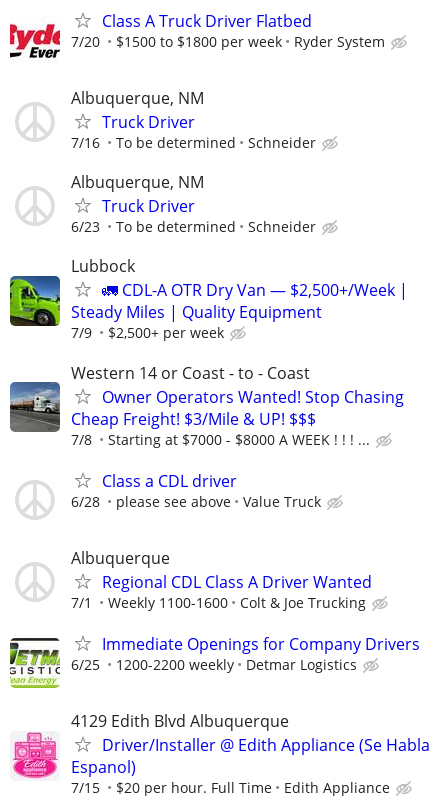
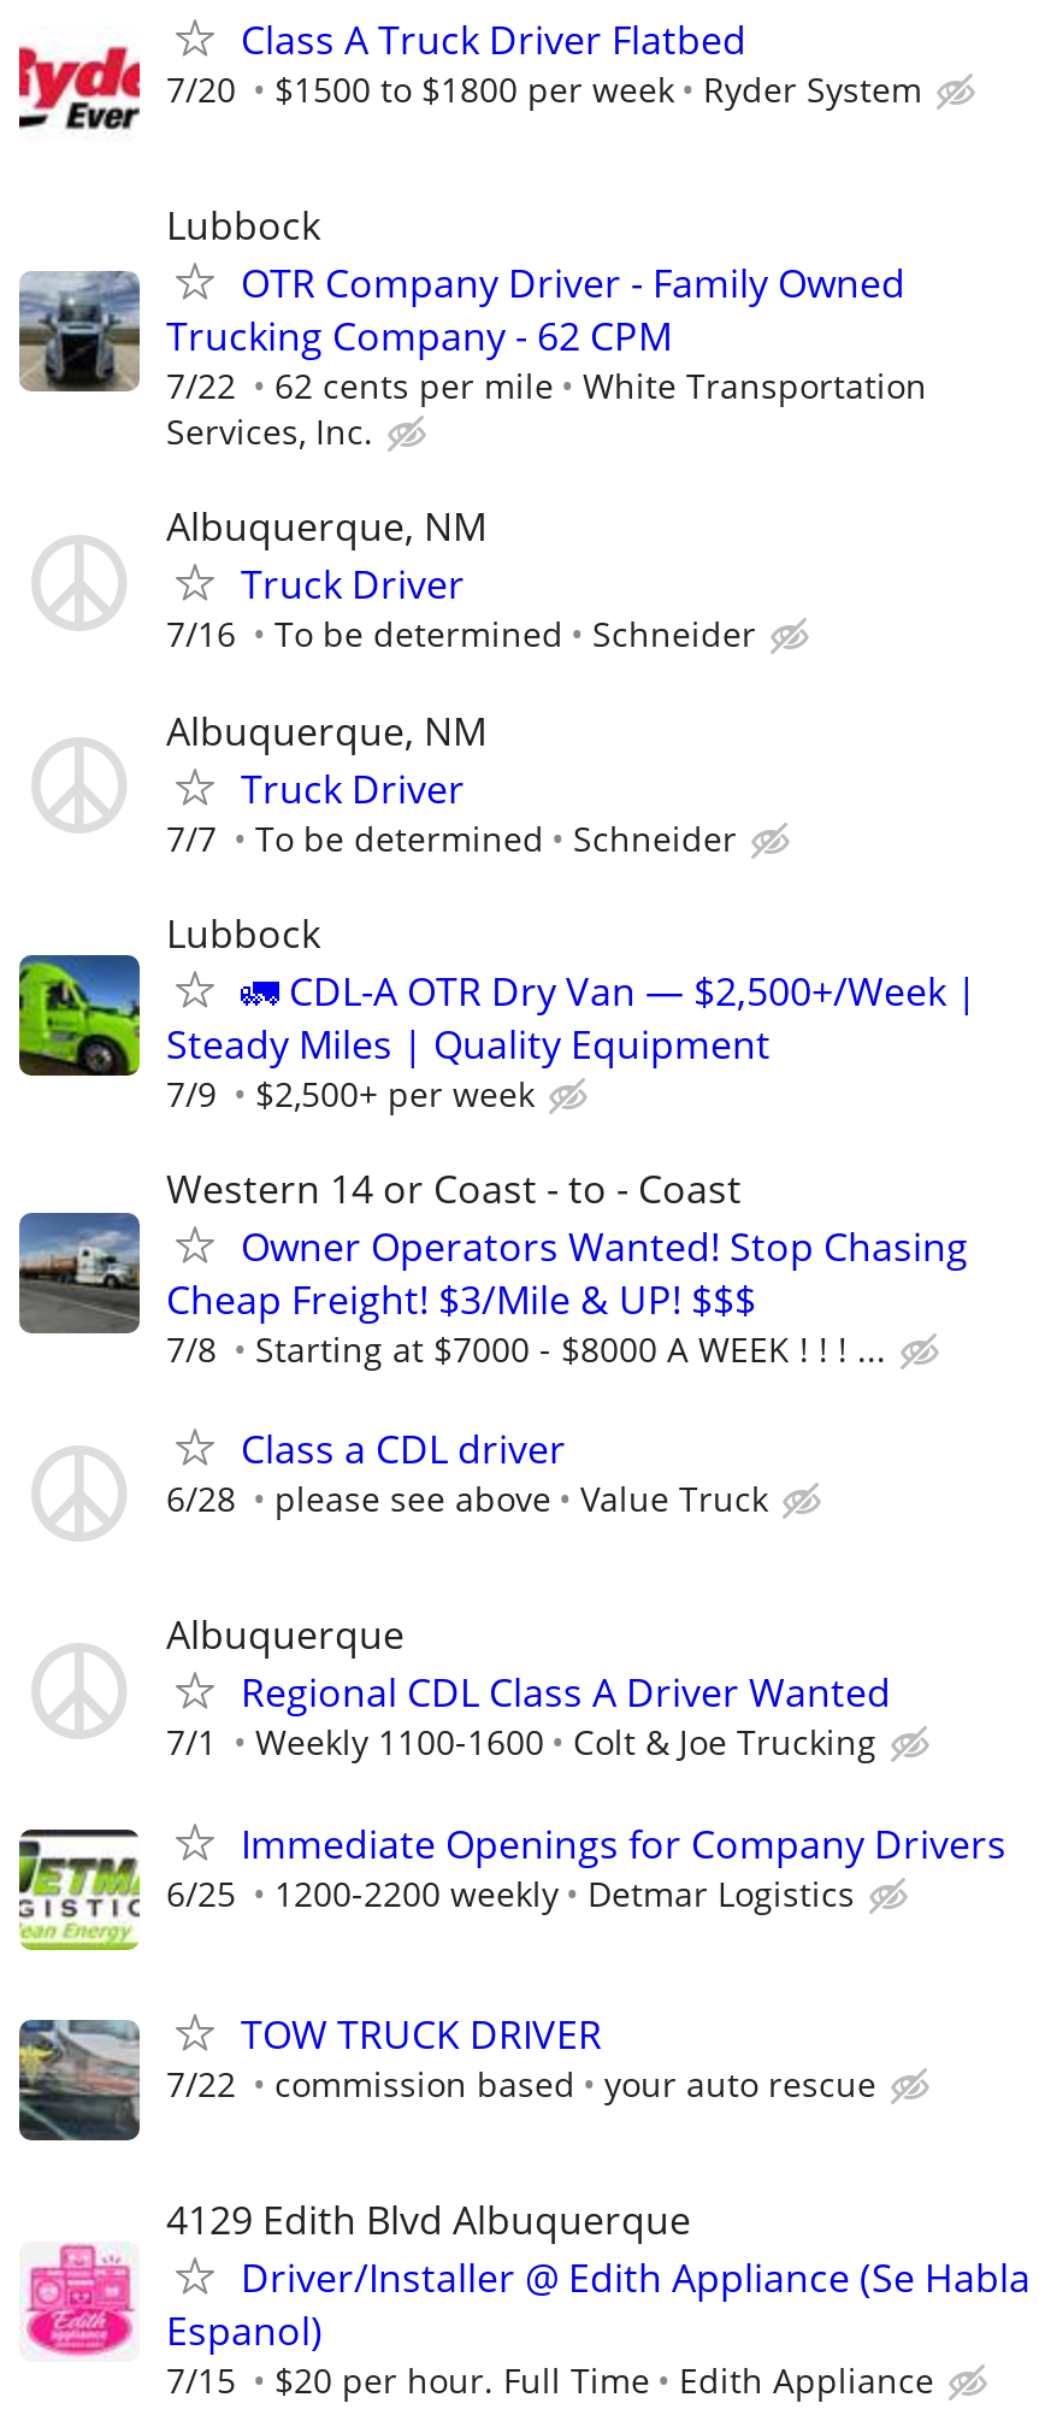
+ [image]
+ Lubbock
+ OTR Company Driver - Family Owned
+ Trucking Company - 62 CPM
+ 7/22
+ 62 cents per mile
+ White Transportation
+ Services, Inc.

- 6/23 To be determined Schneider
+ 7/7 To be determined Schneider

+ [image]
+ TOW TRUCK DRIVER
+ 7/22
+ commission based
+ your auto rescue
